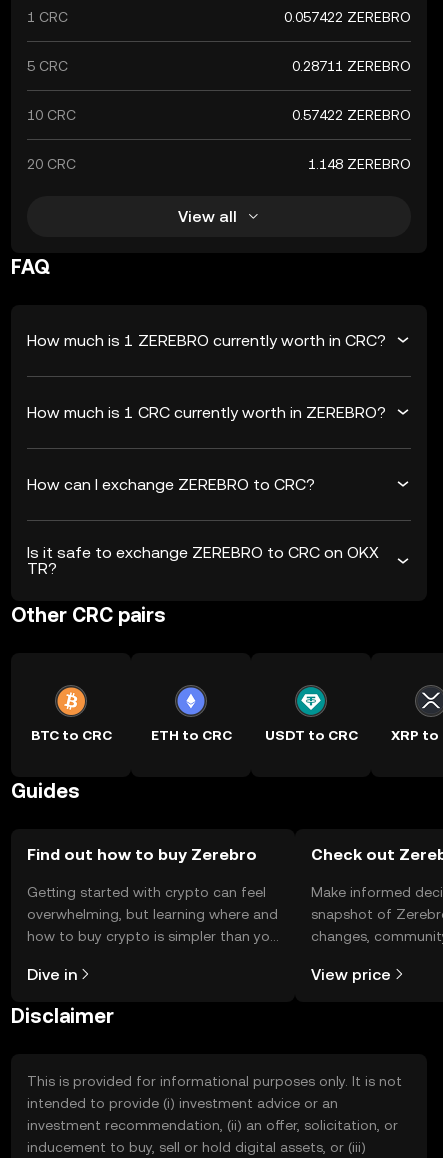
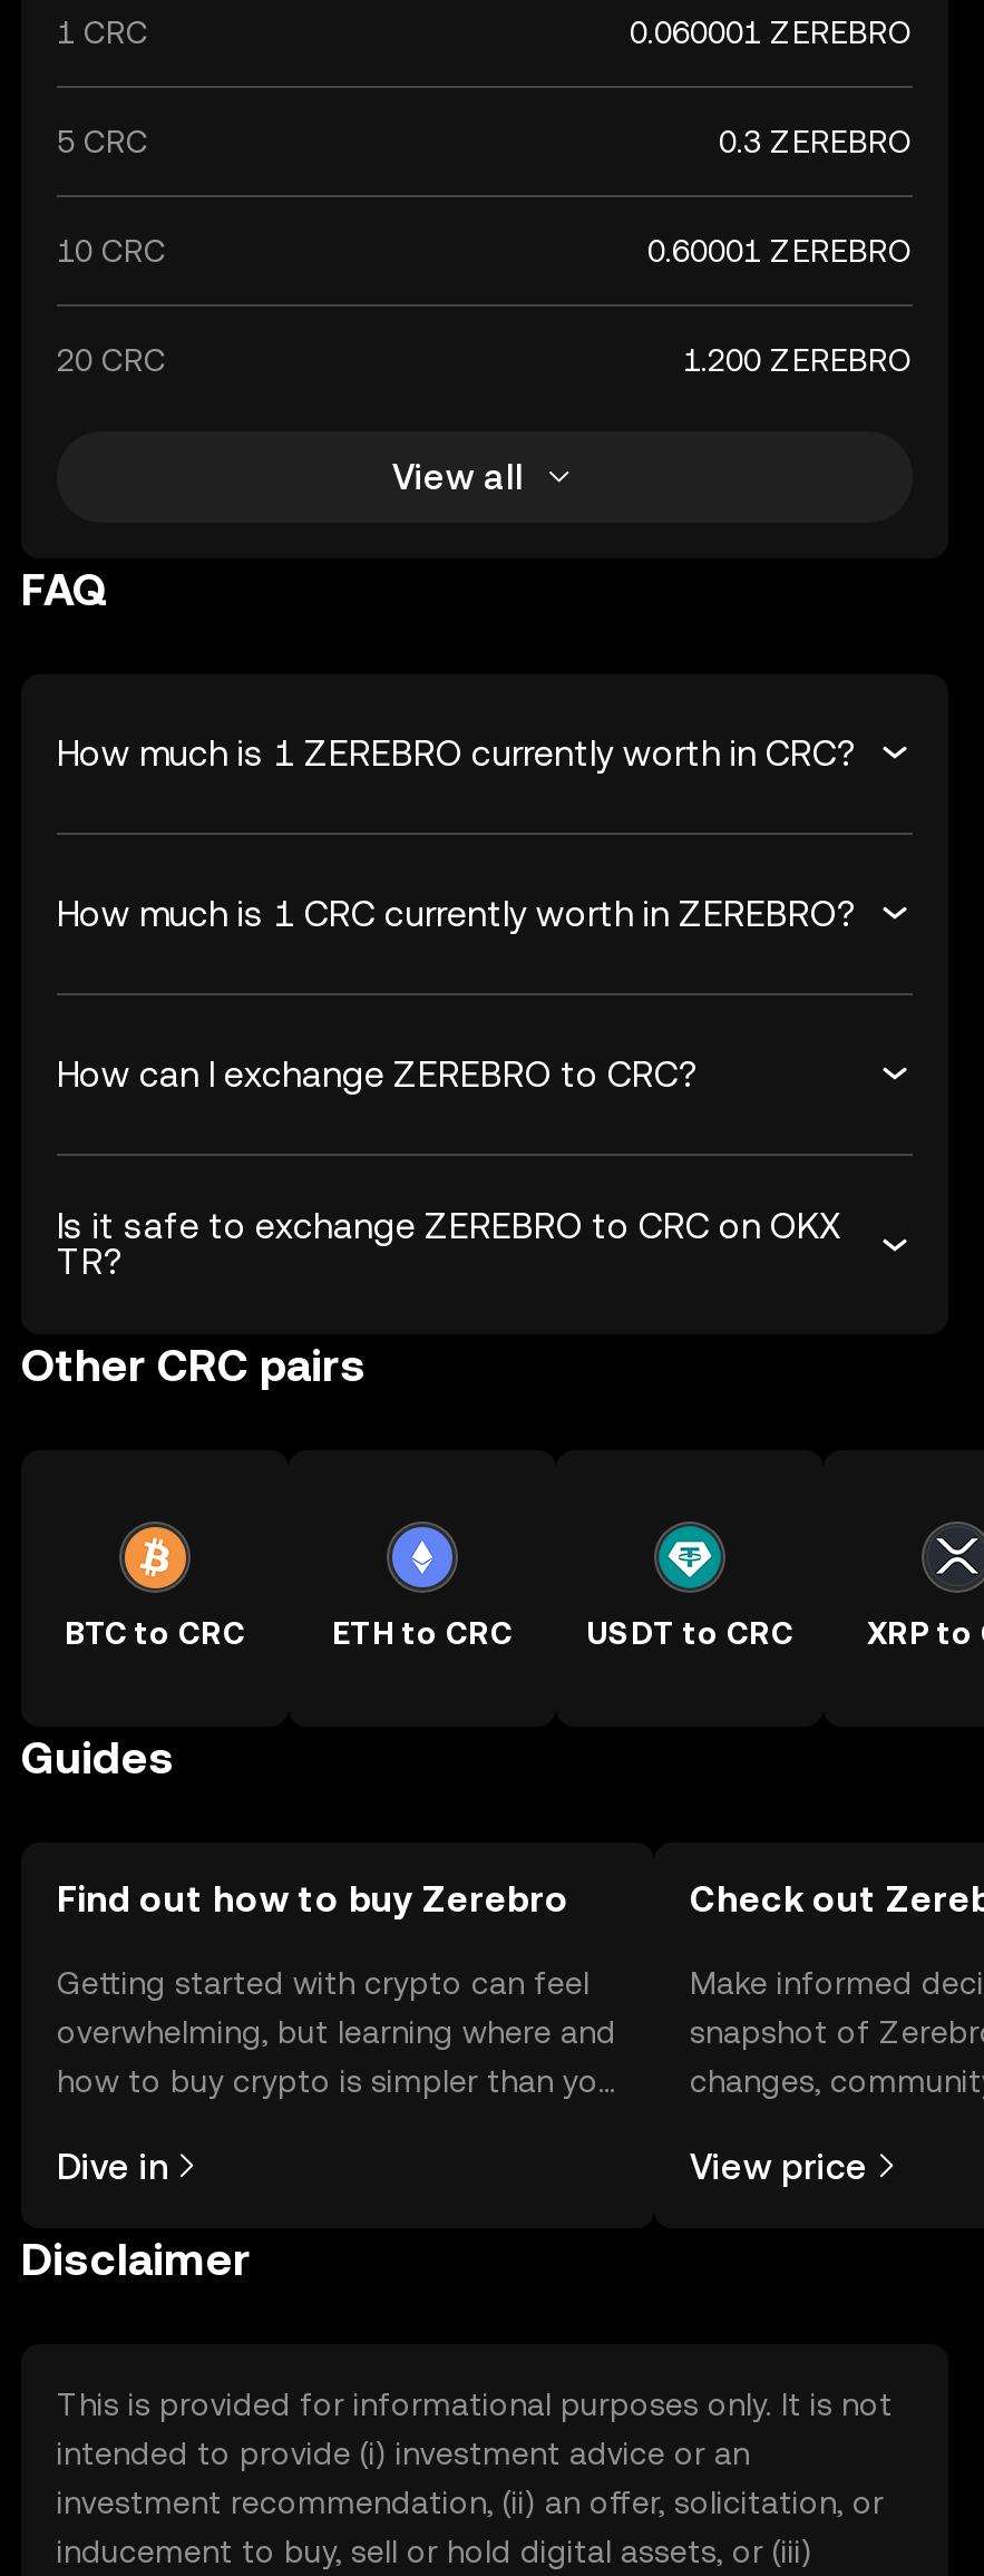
- 0.057422 ZEREBRO
+ 0.060001 ZEREBRO

- 0.28711 ZEREBRO
+ 0.3 ZEREBRO

- 0.57422 ZEREBRO
+ 0.60001 ZEREBRO

- 1.148 ZEREBRO
+ 1.200 ZEREBRO
